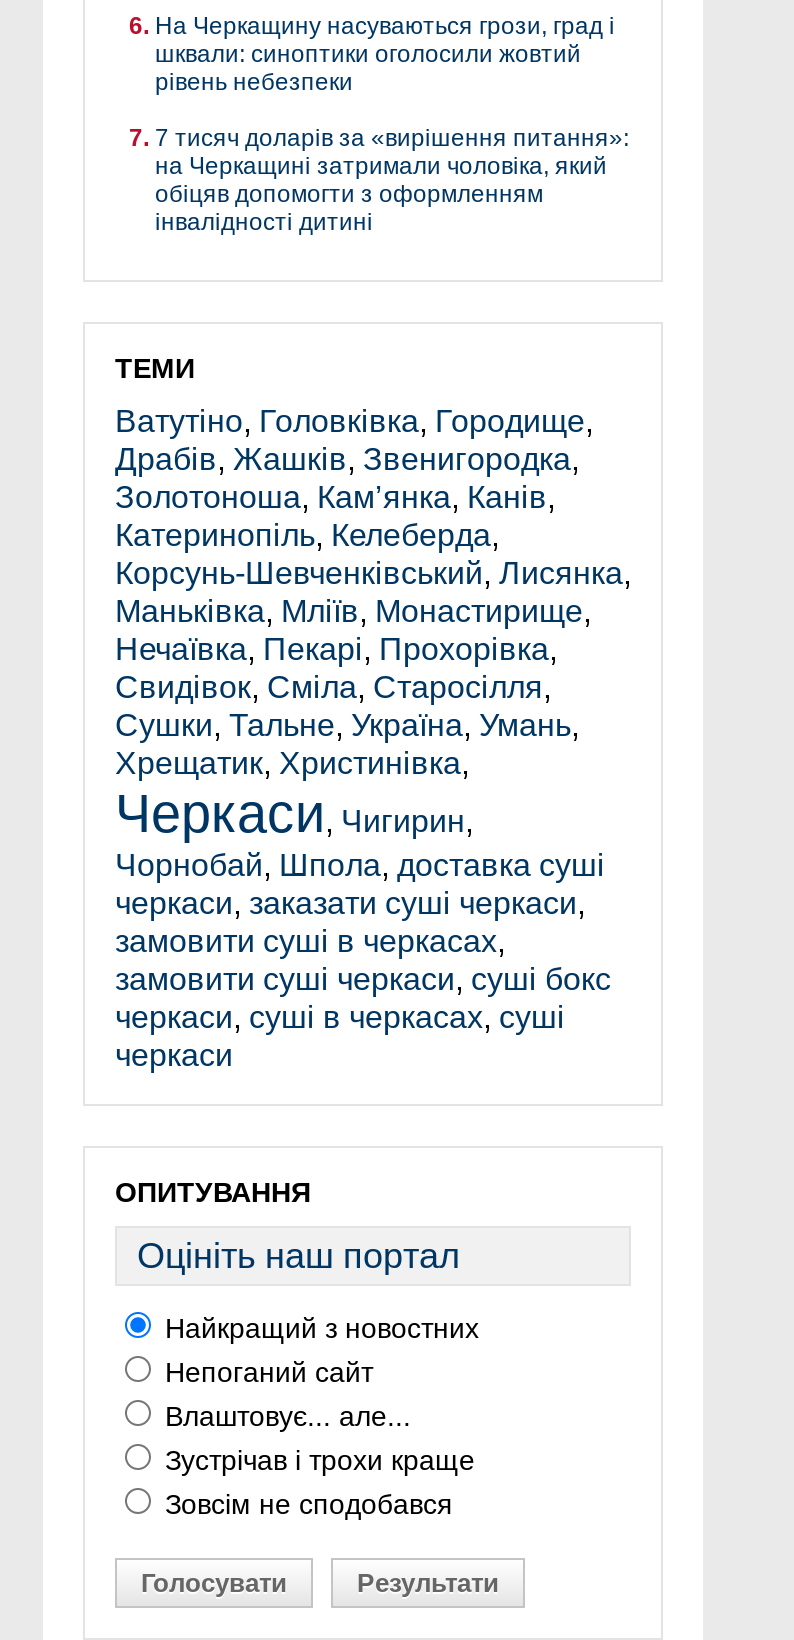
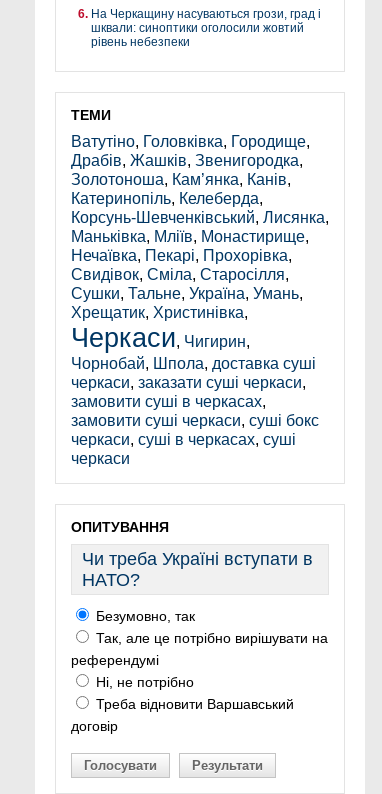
- 7 тисяч доларів за «вирішення питання»:
- на Черкащині затримали чоловіка, який
- обіцяв допомогти з оформленням
- інвалідності дитині

moved up: ТЕМИ | Ватутіно, Головківка, Городище, | Драбів, Жашків, Звенигородка, | ... | черкаси | ОПИТУВАННЯ

- Оцініть наш портал
+ Чи треба Україні вступати в
+ НАТО?

- Найкращий з новостних
- Непоганий сайт
- Влаштовує... але...
- Зустрічав і трохи краще
- Зовсім не сподобався
+ Безумовно, так
+ Так, але це потрібно вирішувати на
+ референдумі
+ Ні, не потрібно
+ Треба відновити Варшавський
+ договір
